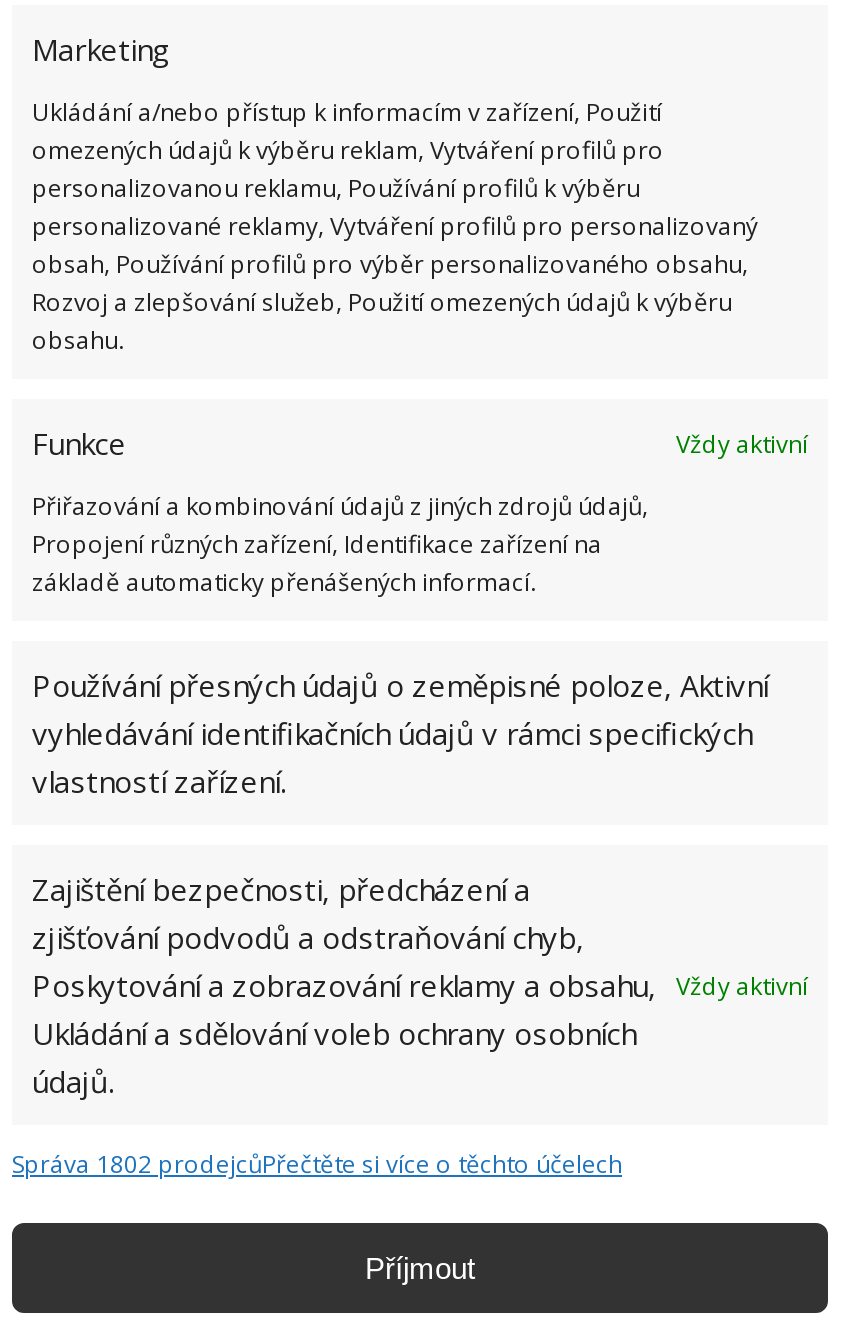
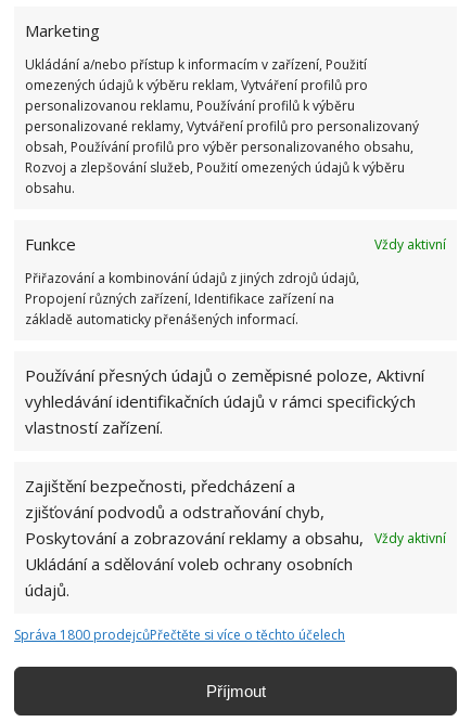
- Správa 1802 prodejcůPřečtěte si více o těchto účelech
+ Správa 1800 prodejcůPřečtěte si více o těchto účelech
